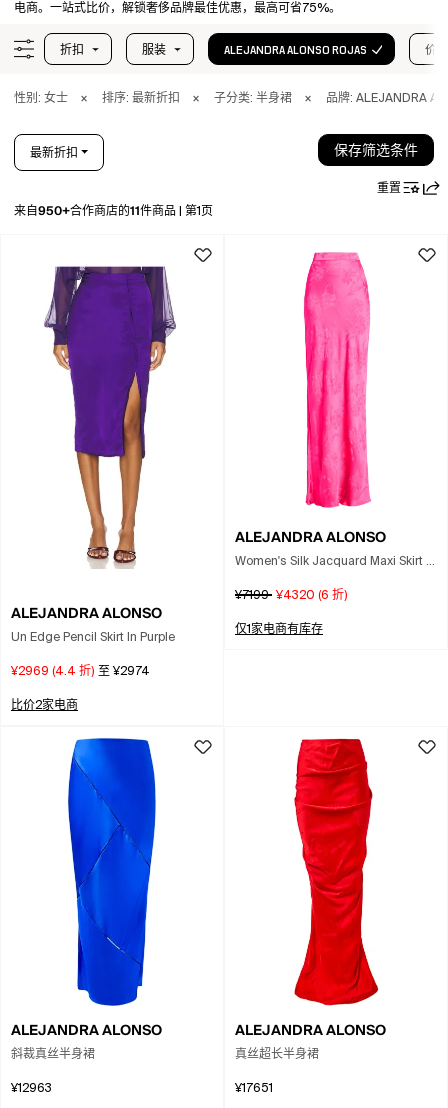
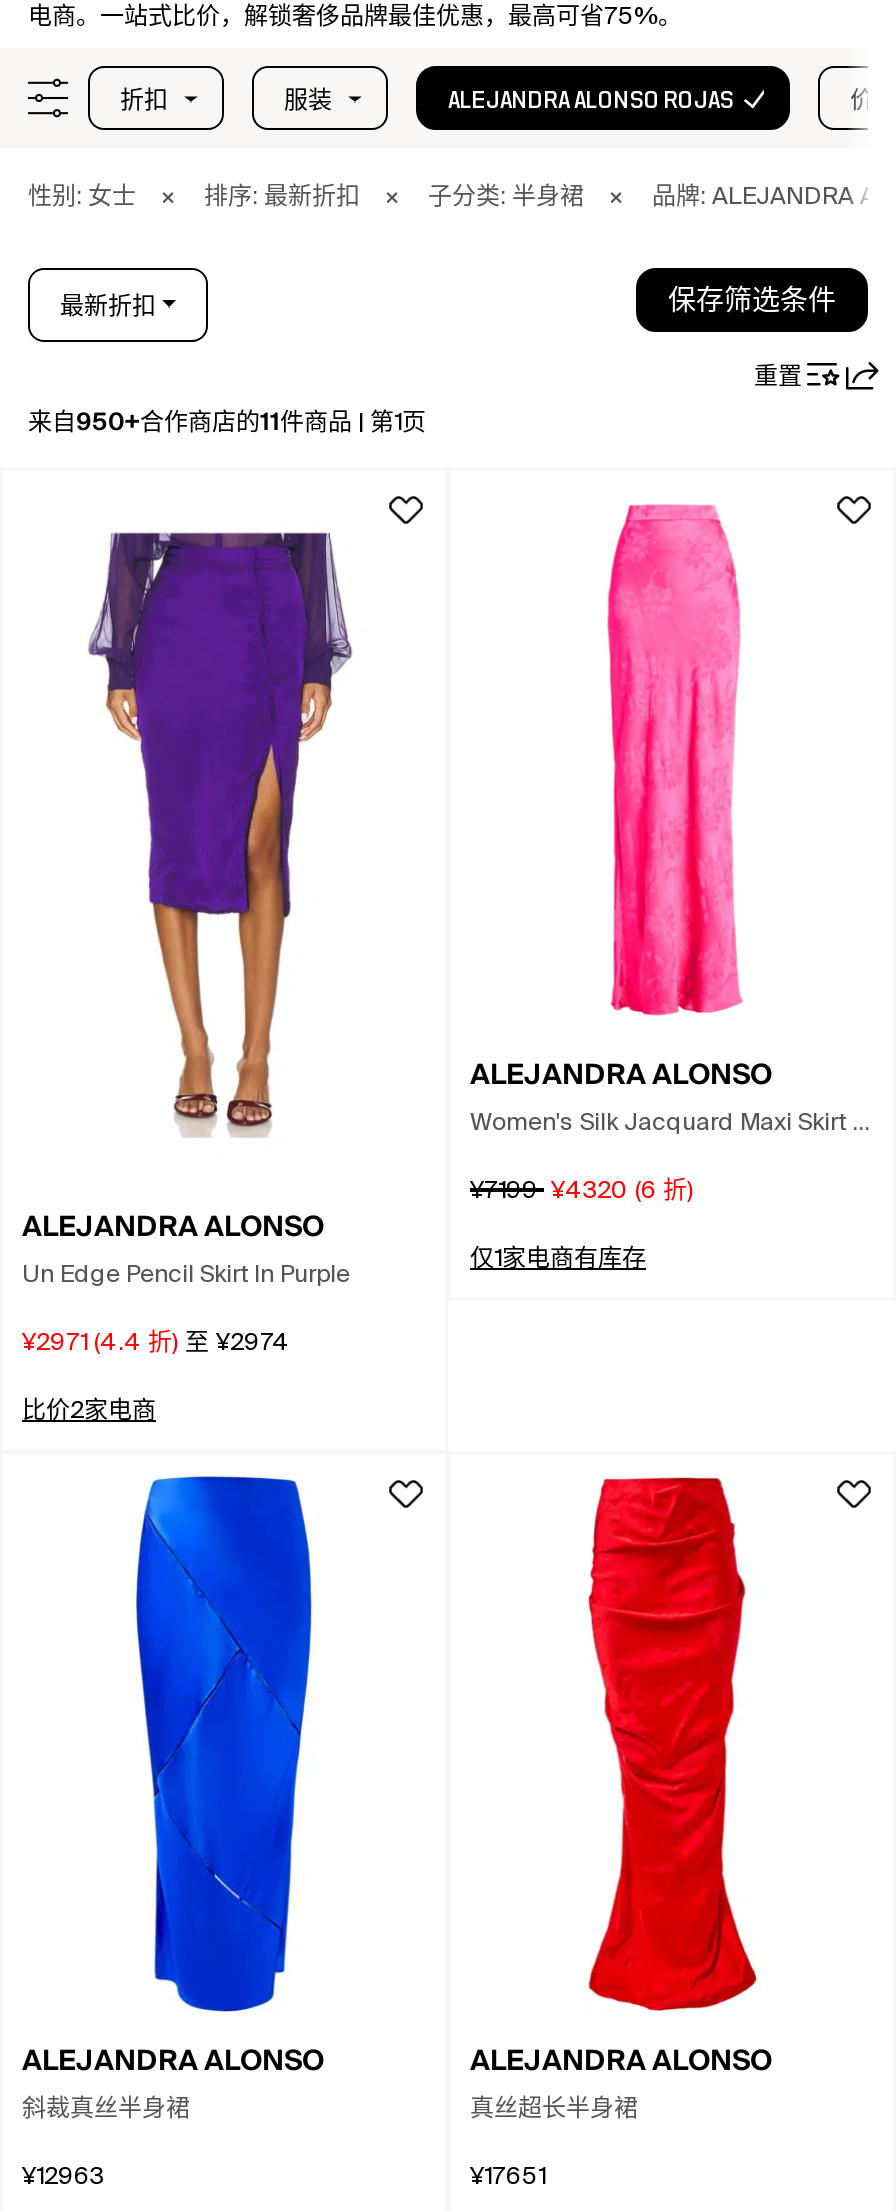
- ¥2969 (4.4折) 至 ¥2974
+ ¥2971 (4.4折) 至 ¥2974
